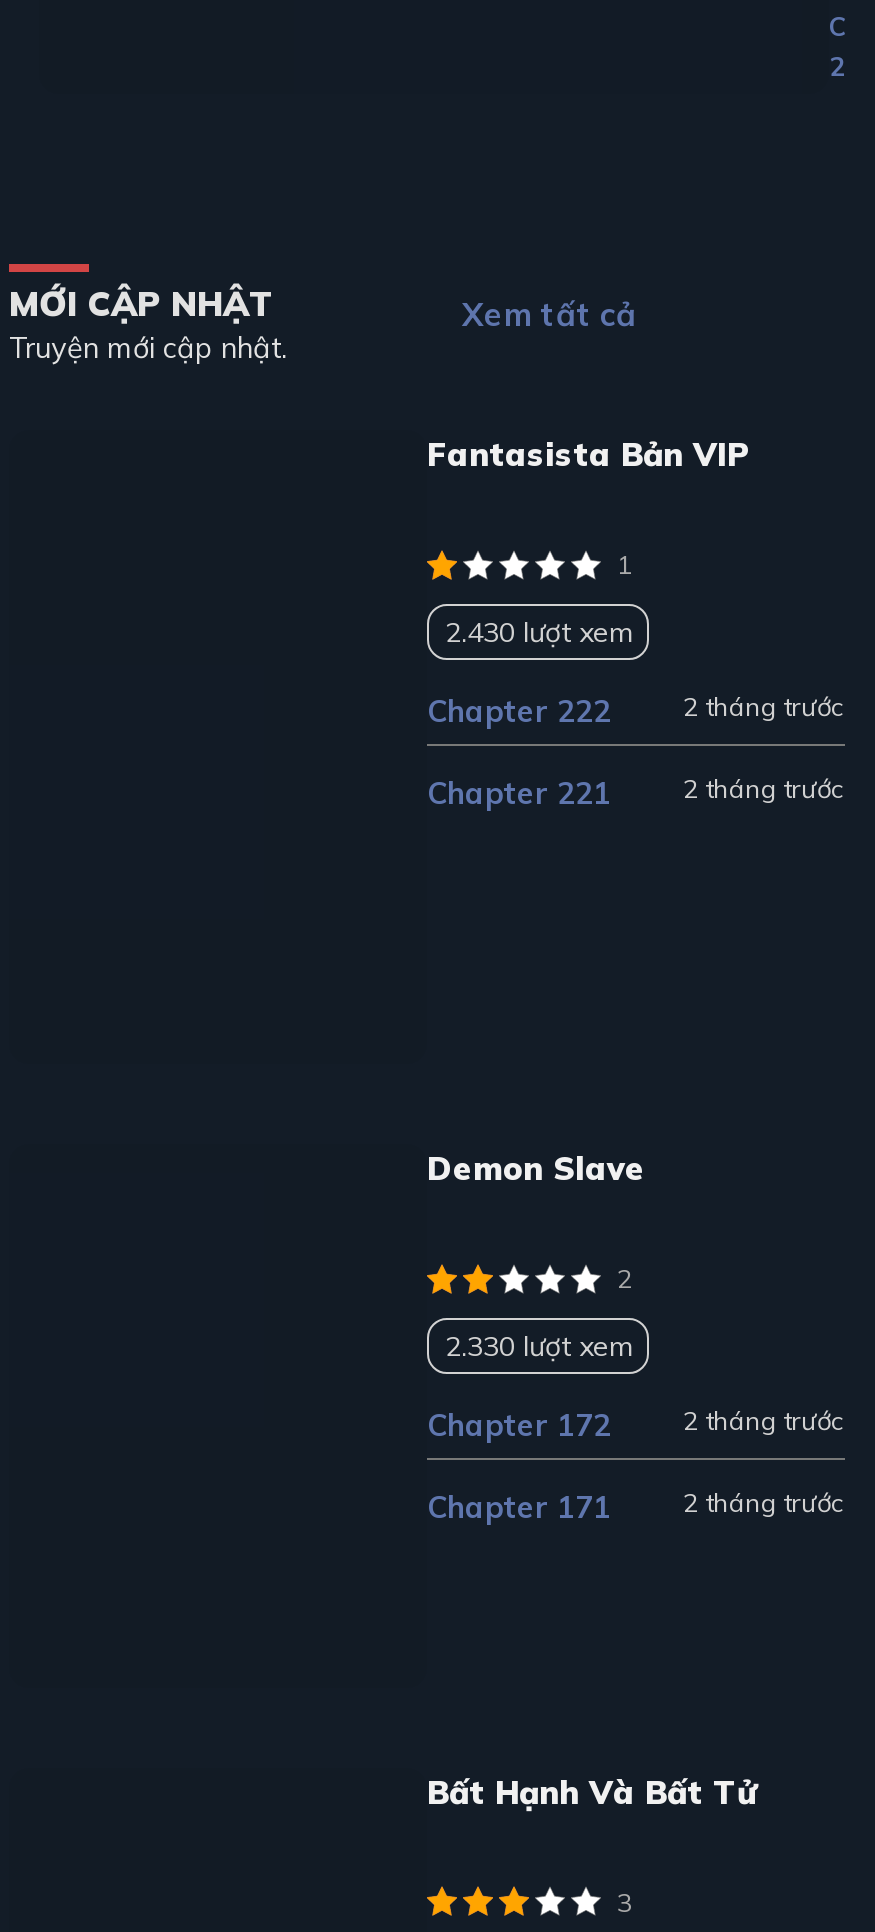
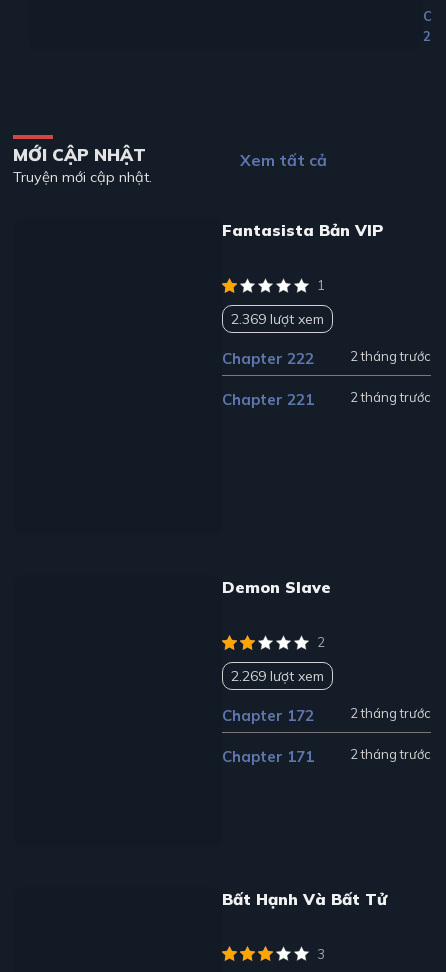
- 2.430 lượt xem
+ 2.369 lượt xem

- 2.330 lượt xem
+ 2.269 lượt xem
